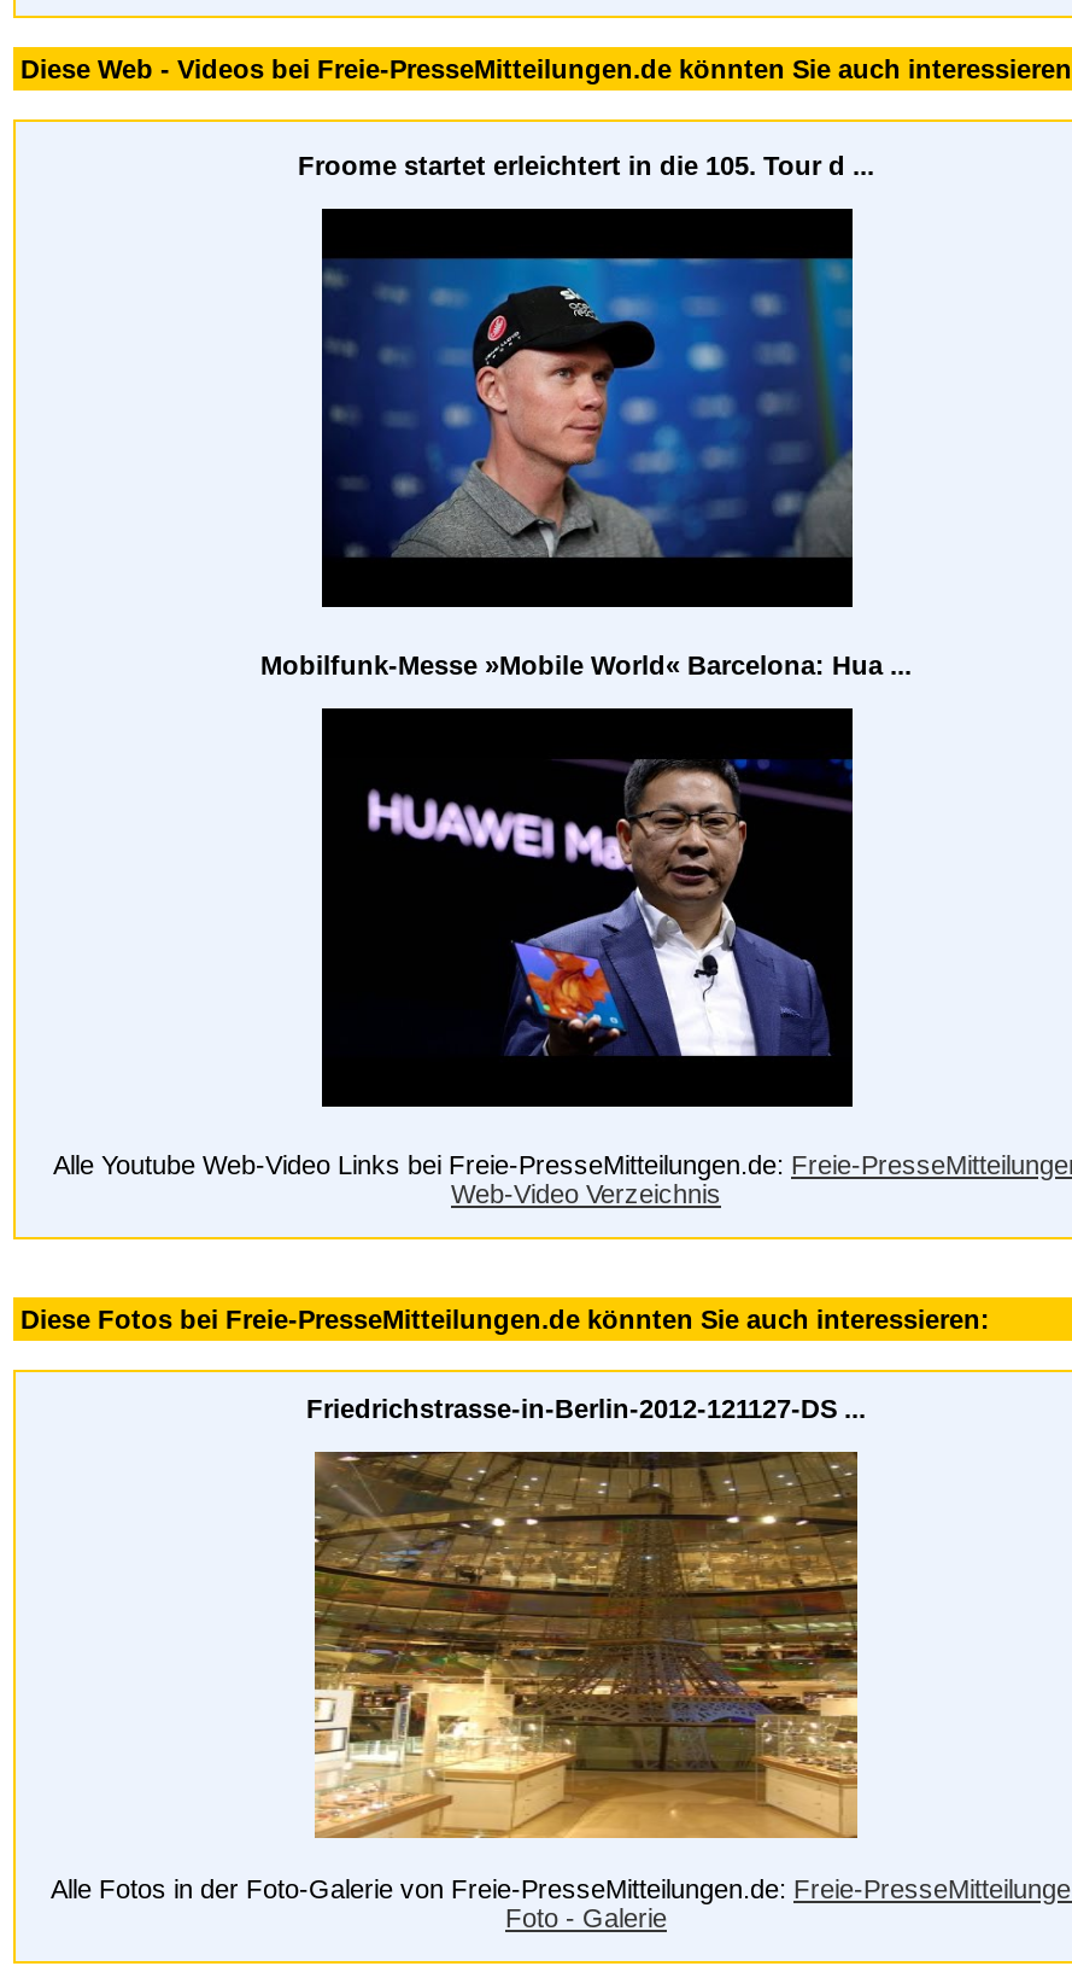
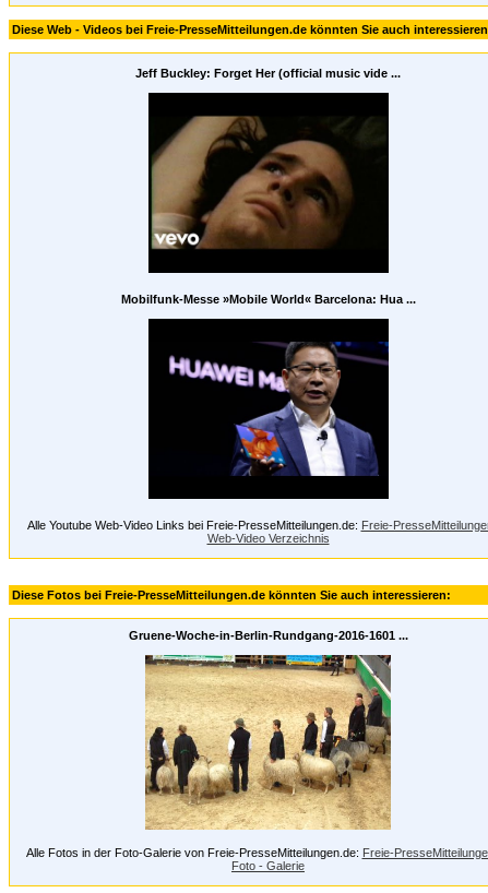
- Froome startet erleichtert in die 105. Tour d ...
+ Jeff Buckley: Forget Her (official music vide ...

- [image]
+ [image]

- Friedrichstrasse-in-Berlin-2012-121127-DS ...
+ Gruene-Woche-in-Berlin-Rundgang-2016-1601 ...

- [image]
+ [image]
